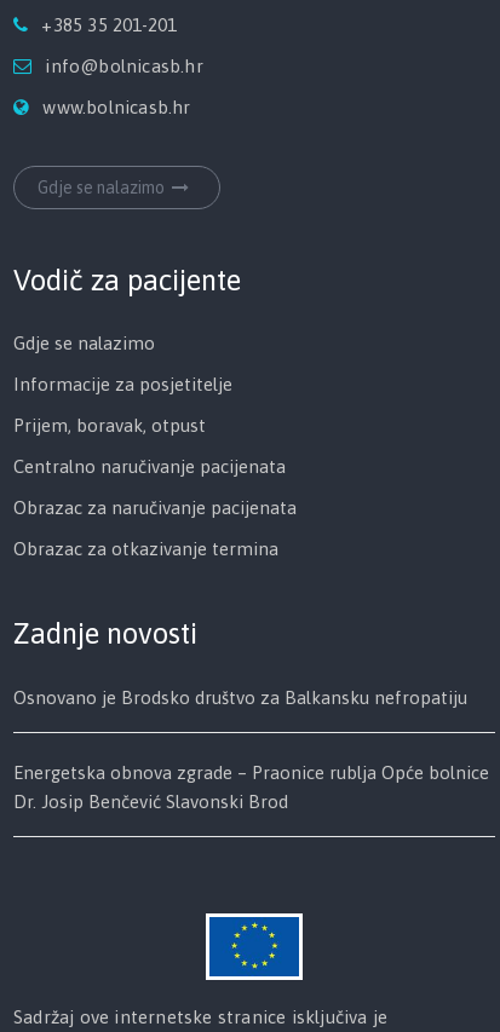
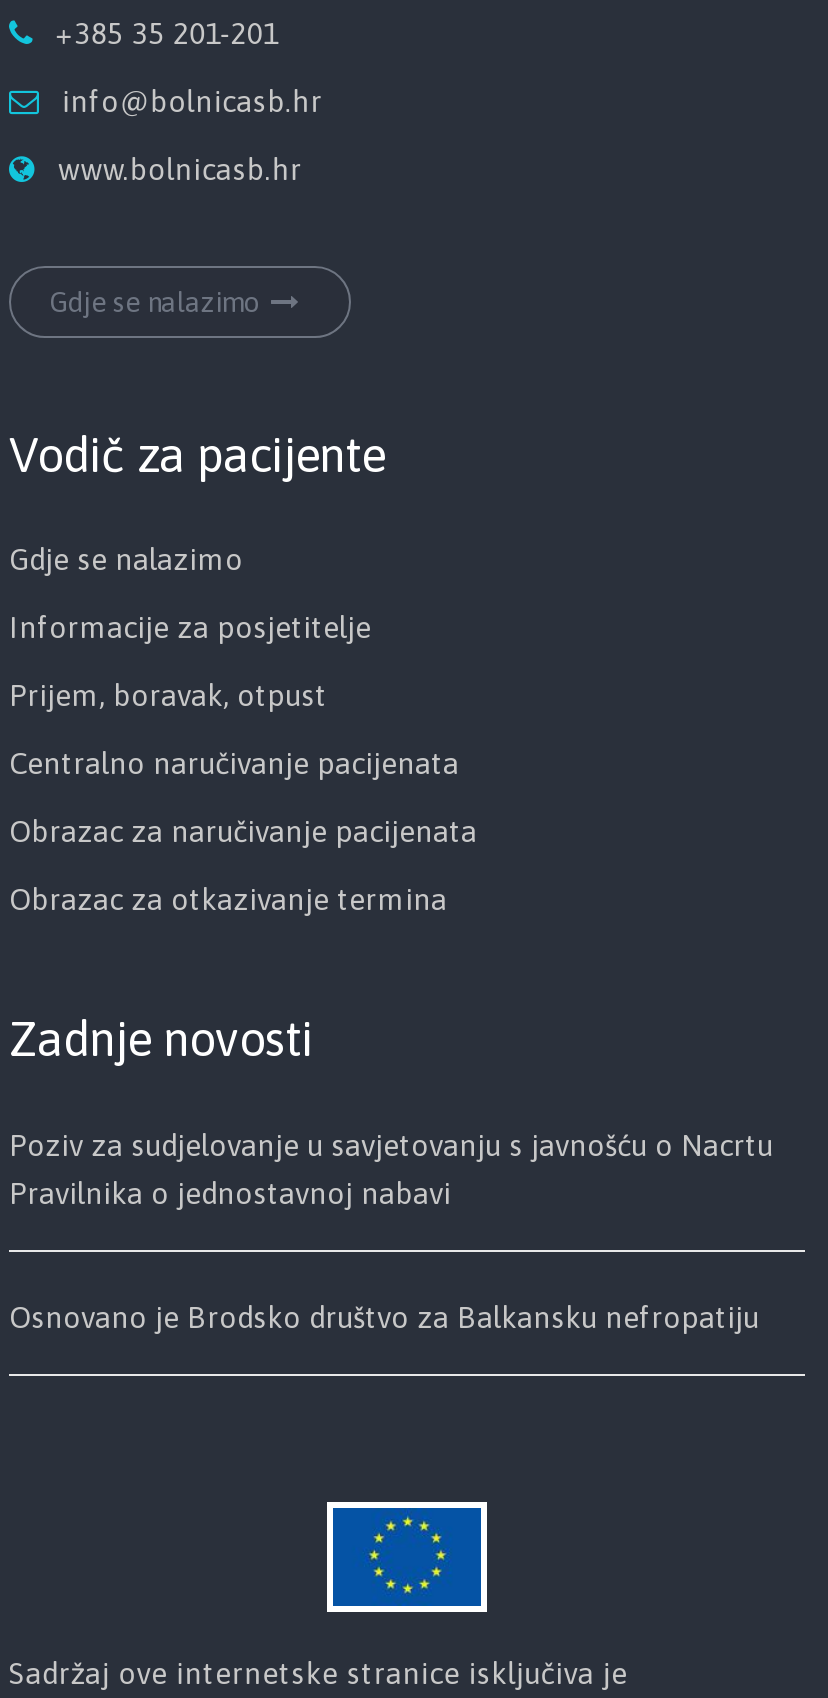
+ Poziv za sudjelovanje u savjetovanju s javnošću o Nacrtu
+ Pravilnika o jednostavnoj nabavi

moved down: Osnovano je Brodsko društvo za Balkansku nefropatiju

- Energetska obnova zgrade – Praonice rublja Opće bolnice
- Dr. Josip Benčević Slavonski Brod
